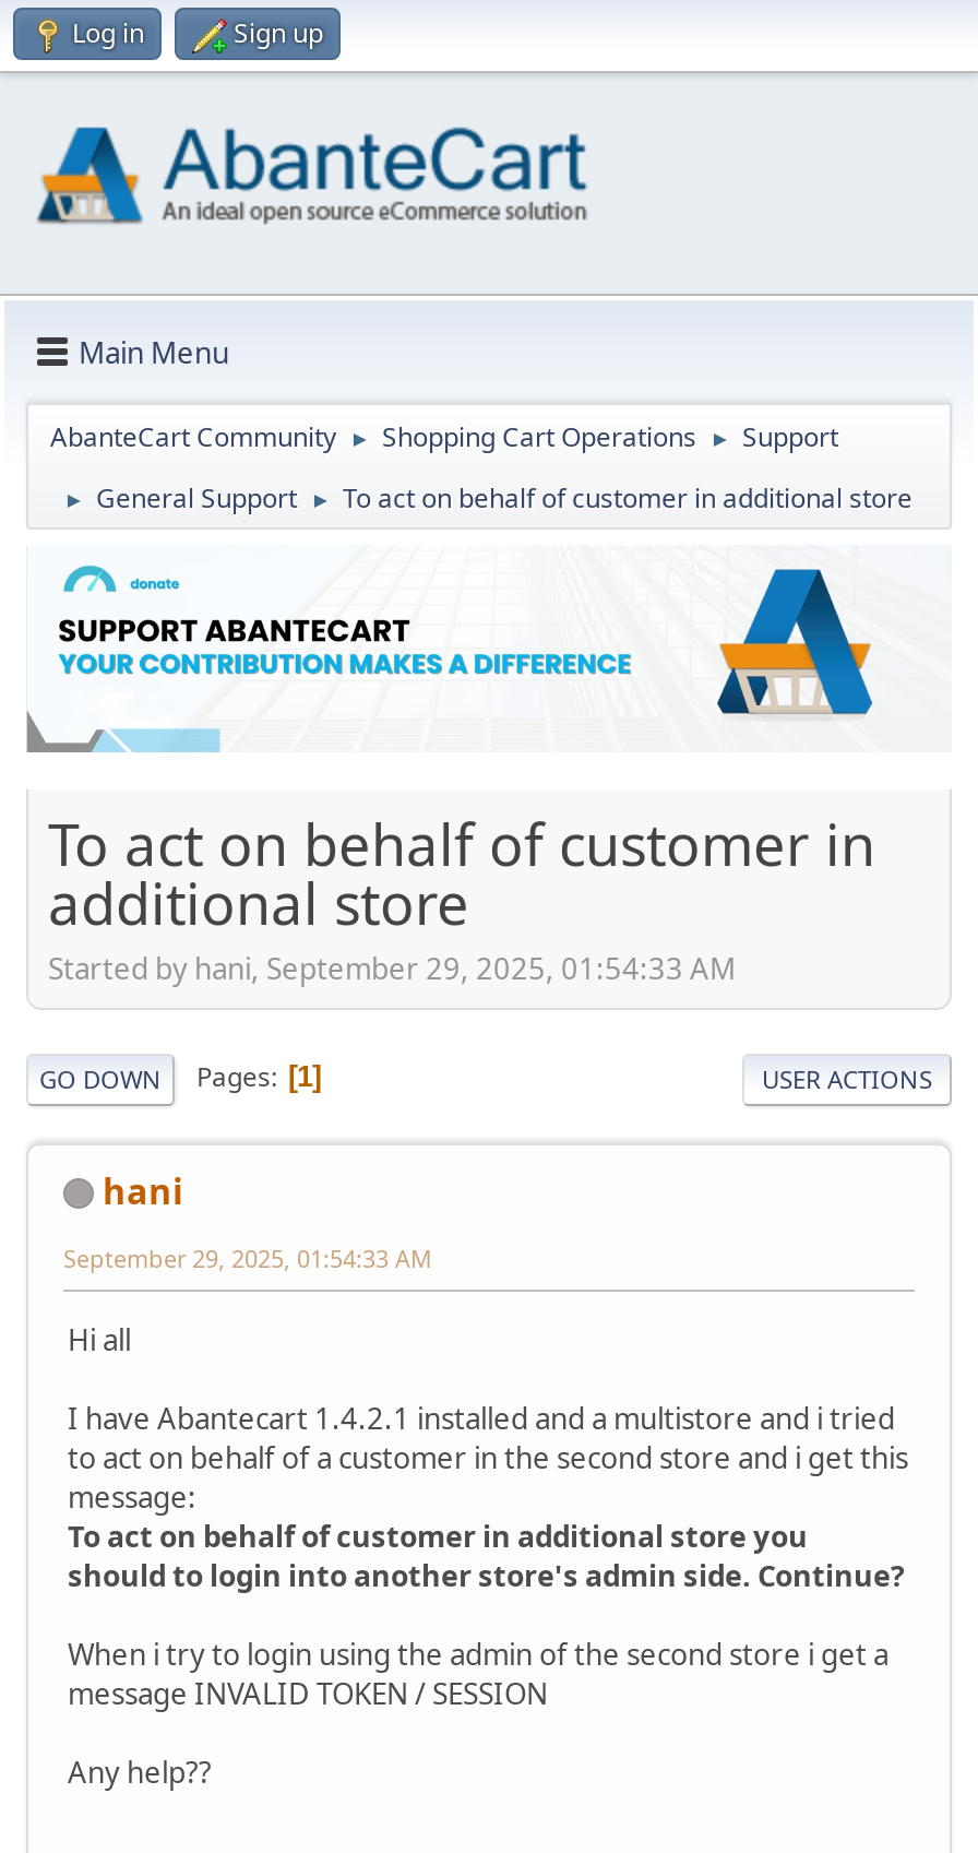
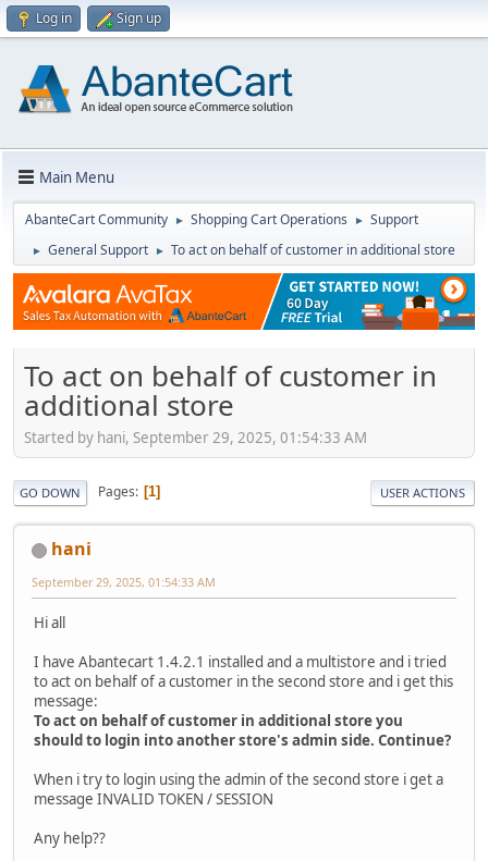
- [image]
+ [image]
